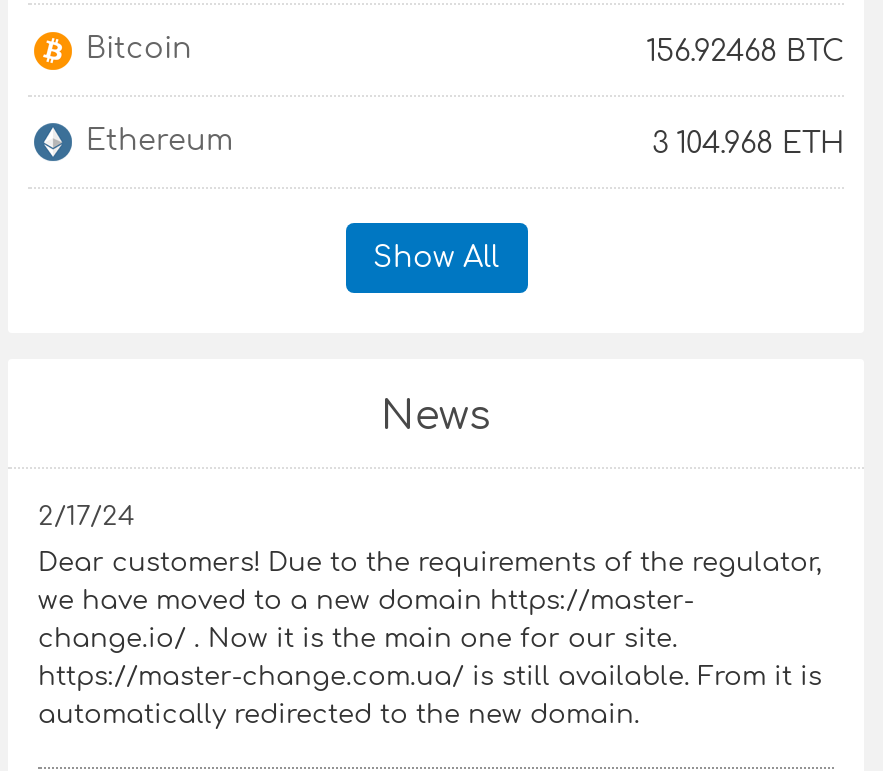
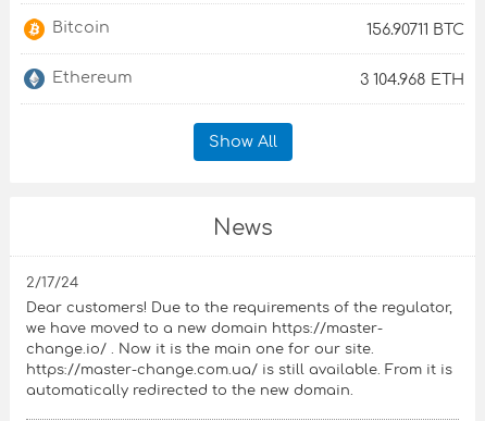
- 156.92468 BTC
+ 156.90711 BTC
